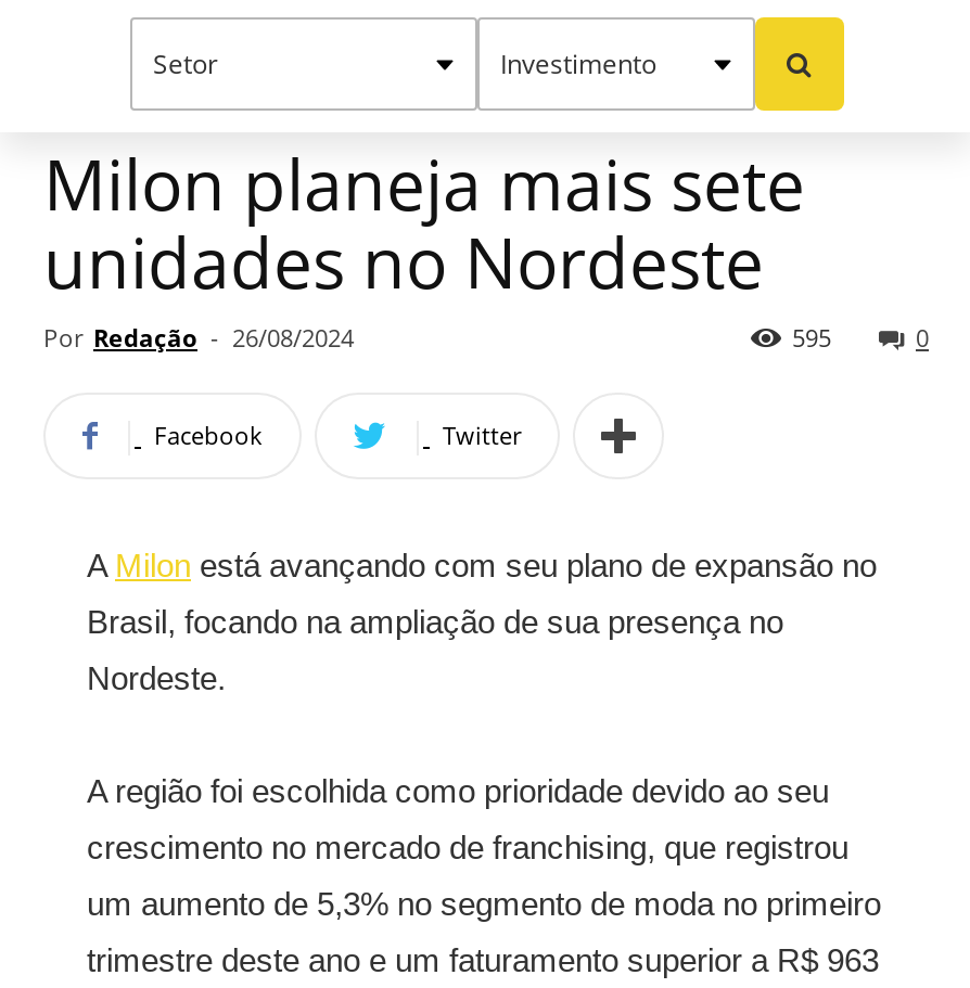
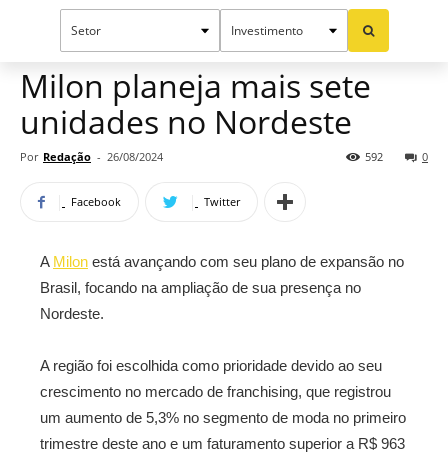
- 595
+ 592
